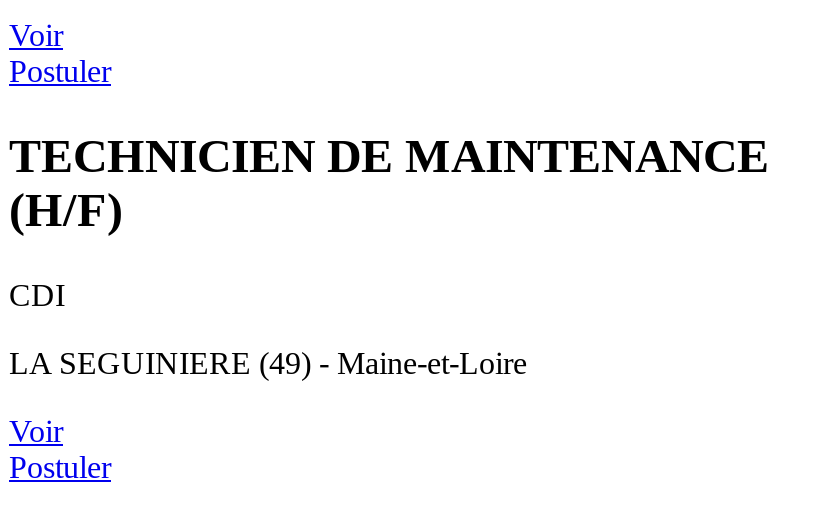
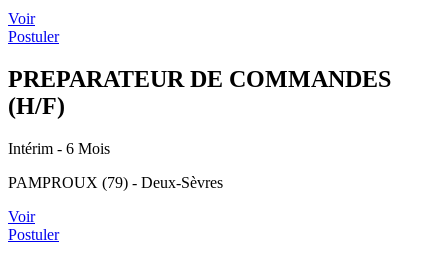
- TECHNICIEN DE MAINTENANCE
+ PREPARATEUR DE COMMANDES

- CDI
+ Intérim - 6 Mois

- LA SEGUINIERE (49) - Maine-et-Loire
+ PAMPROUX (79) - Deux-Sèvres
